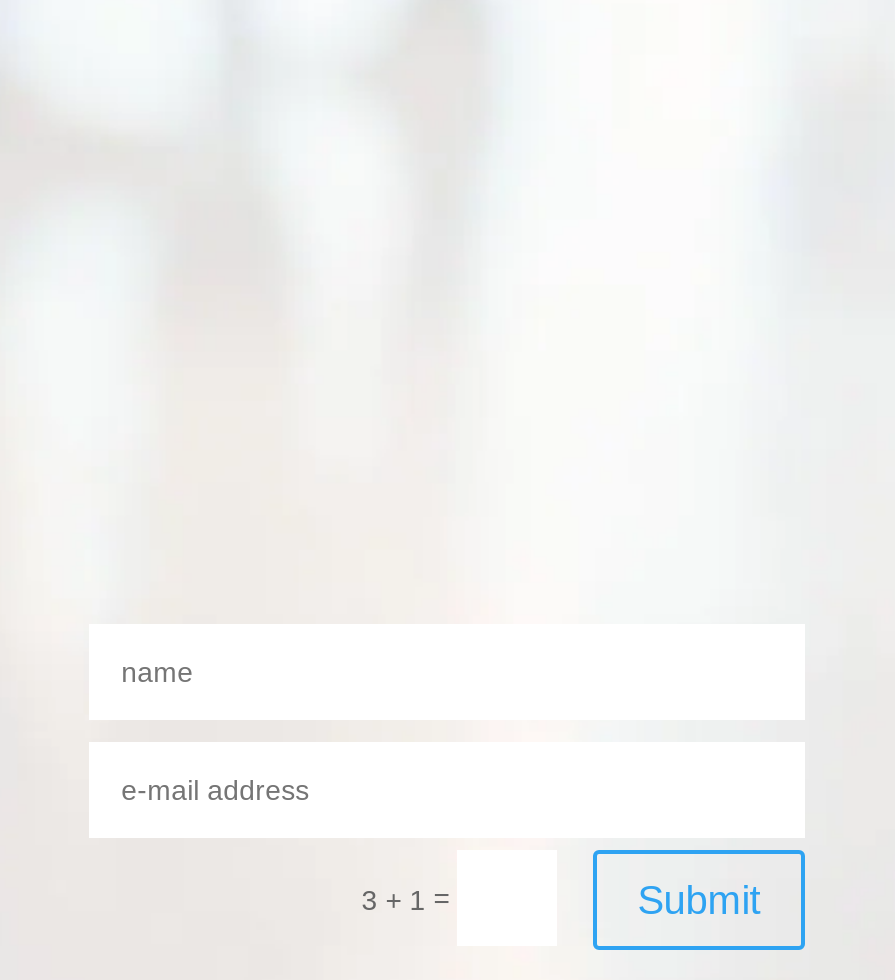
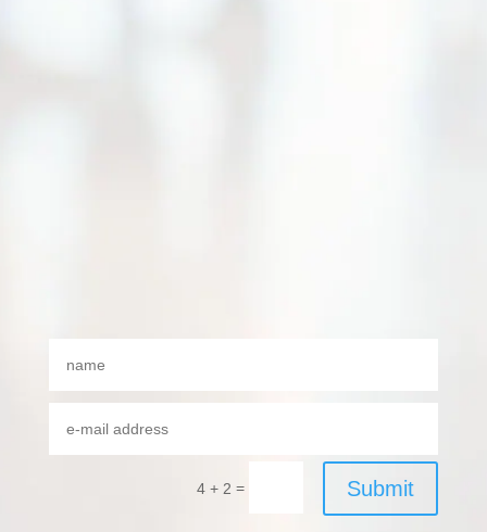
- 3 + 1 =
+ 4 + 2 =
